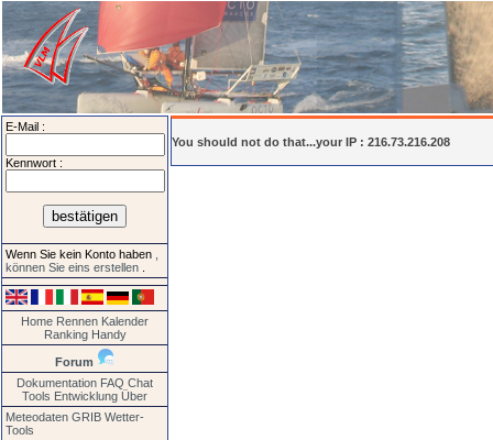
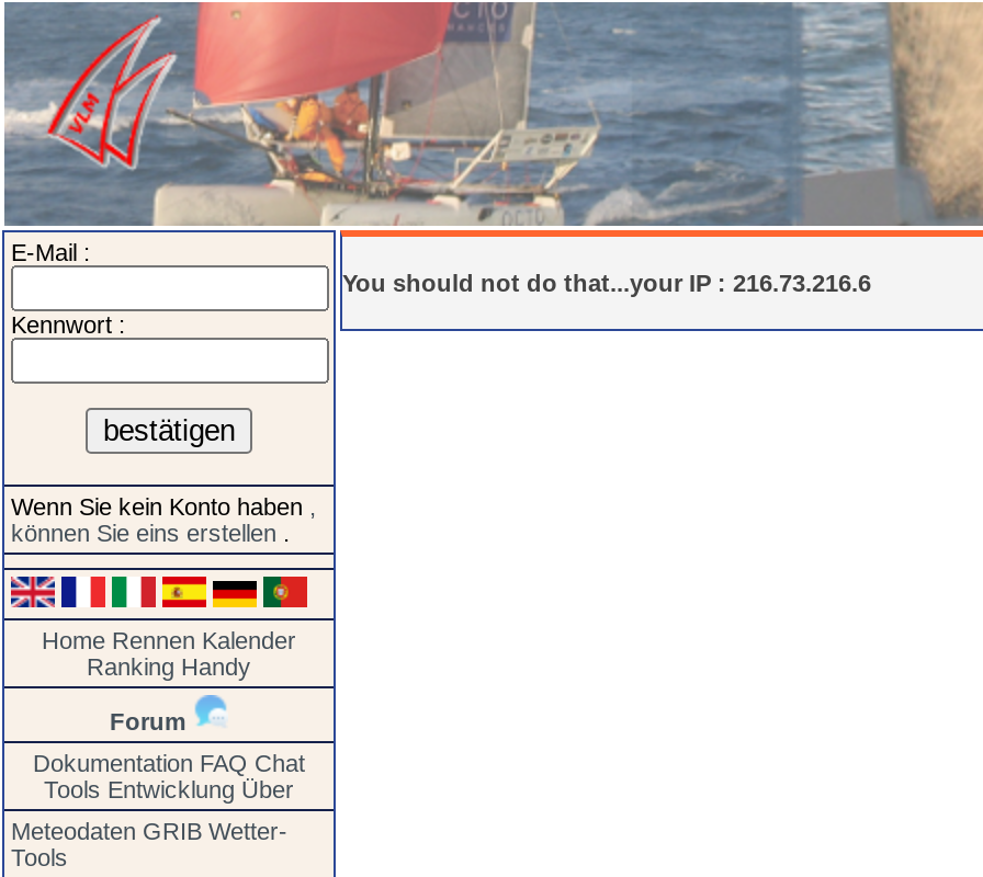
- You should not do that...your IP : 216.73.216.208
+ You should not do that...your IP : 216.73.216.6
